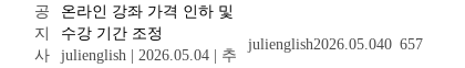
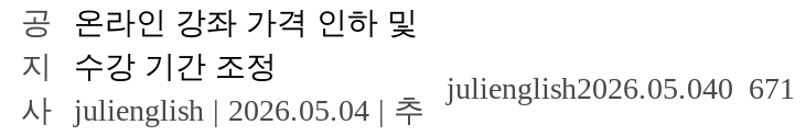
- julienglish2026.05.040 657
+ julienglish2026.05.040 671
